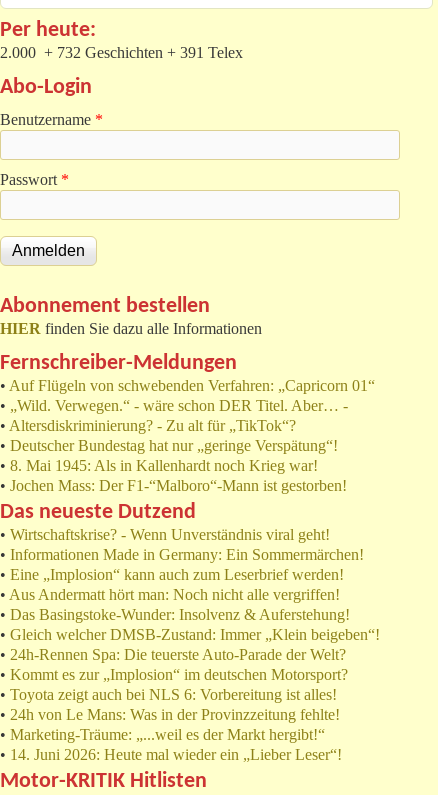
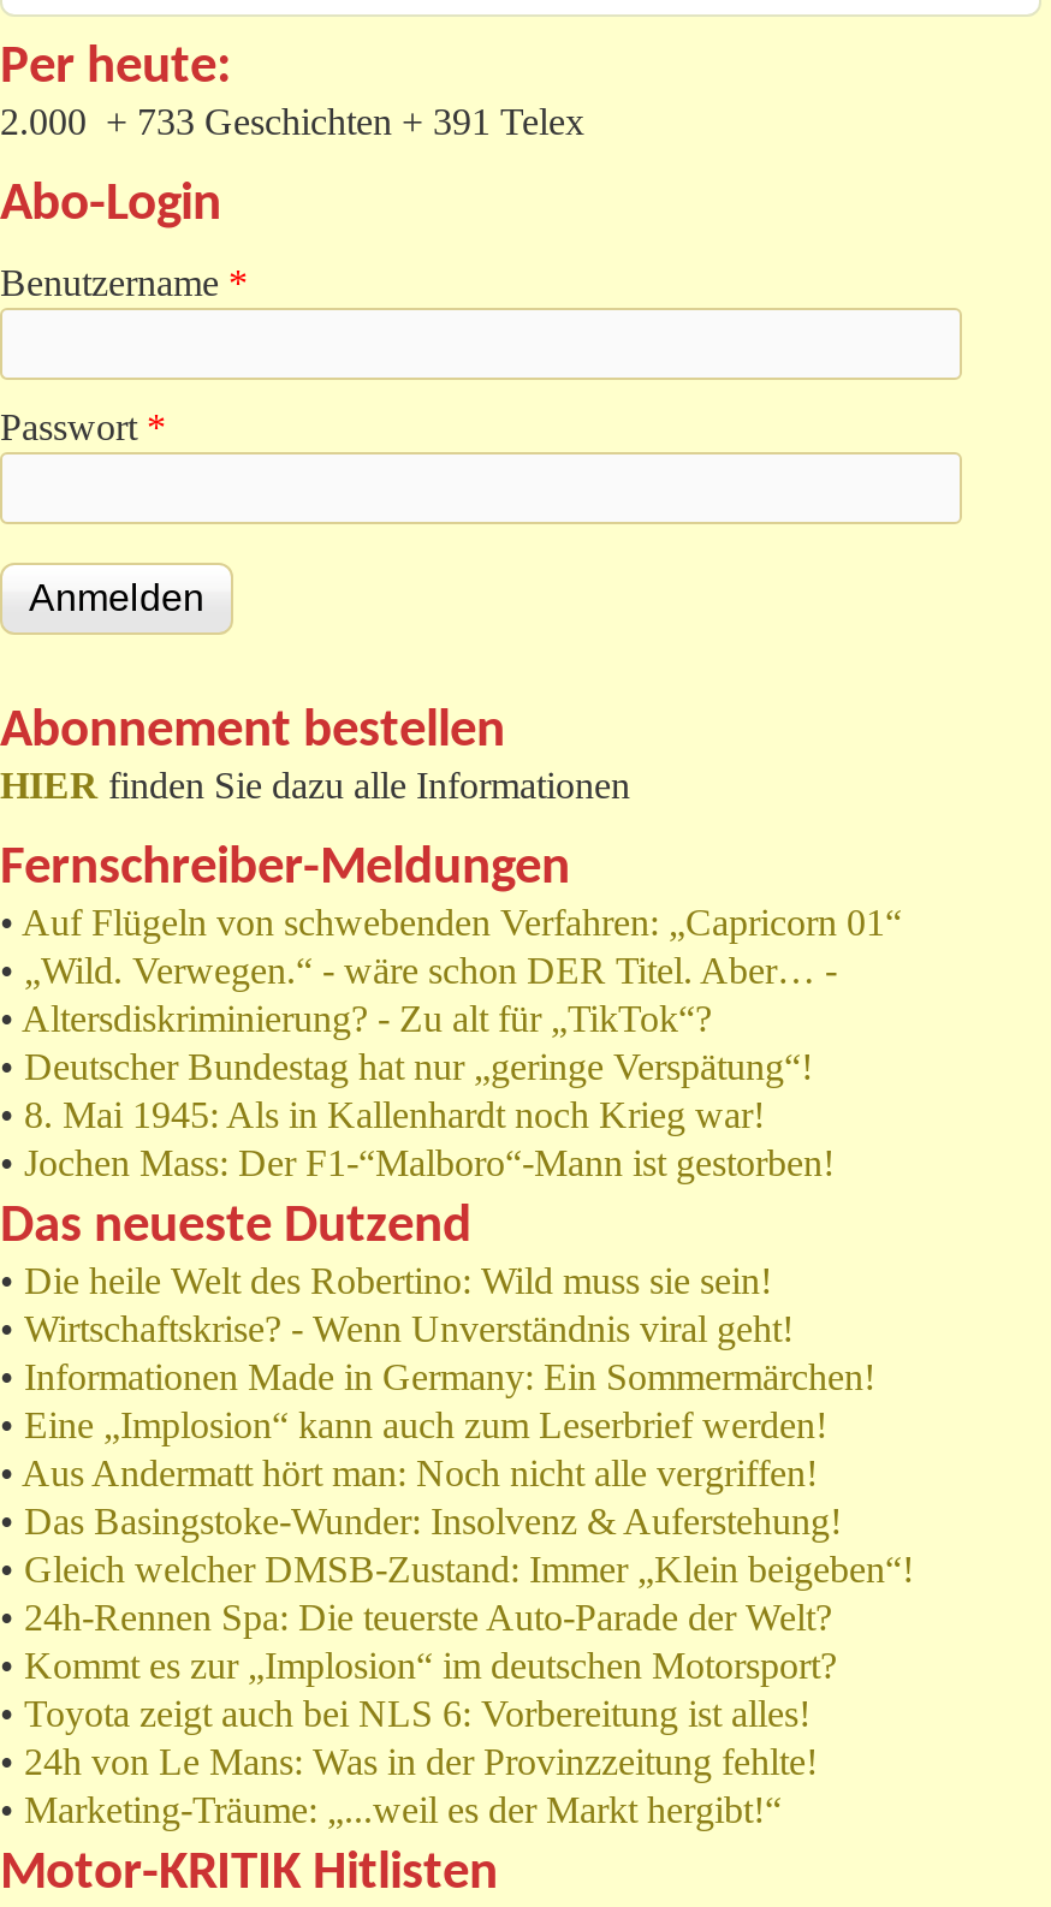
- 2.000 + 732 Geschichten + 391 Telex
+ 2.000 + 733 Geschichten + 391 Telex

+ • Die heile Welt des Robertino: Wild muss sie sein!

moved down: • Wirtschaftskrise? - Wenn Unverständnis viral geht! | • Informationen Made in Germany: Ein Sommermärchen! | • Eine „Implosion“ kann auch zum Leserbrief werden! | ... | • 24h von Le Mans: Was in der Provinzzeitung fehlte! | • Marketing-Träume: „...weil es der Markt hergibt!“

- • 14. Juni 2026: Heute mal wieder ein „Lieber Leser“!
